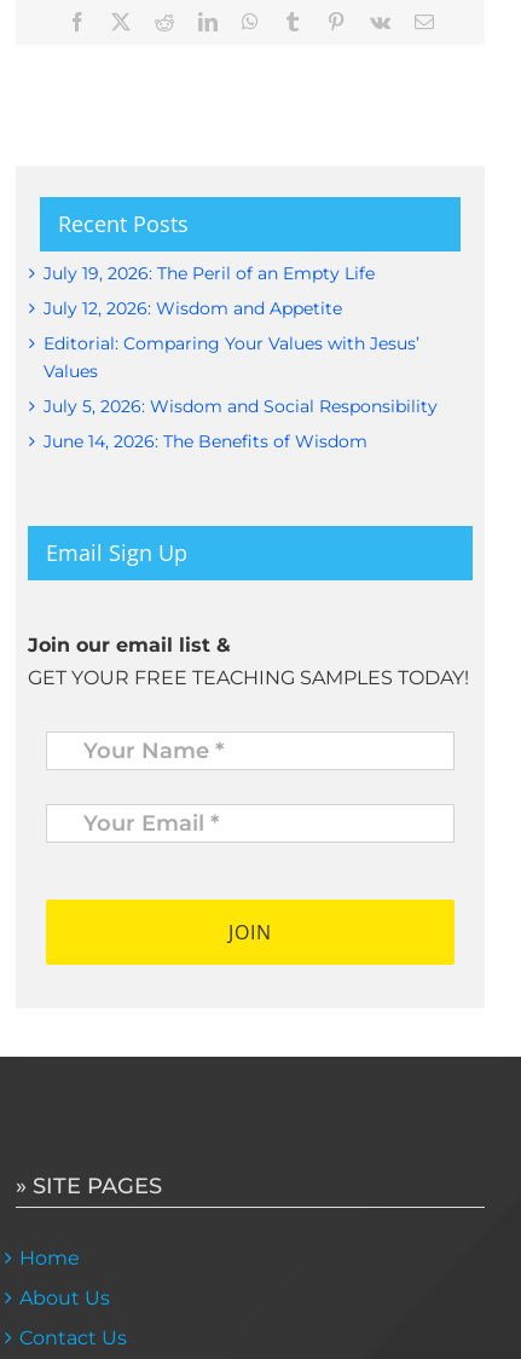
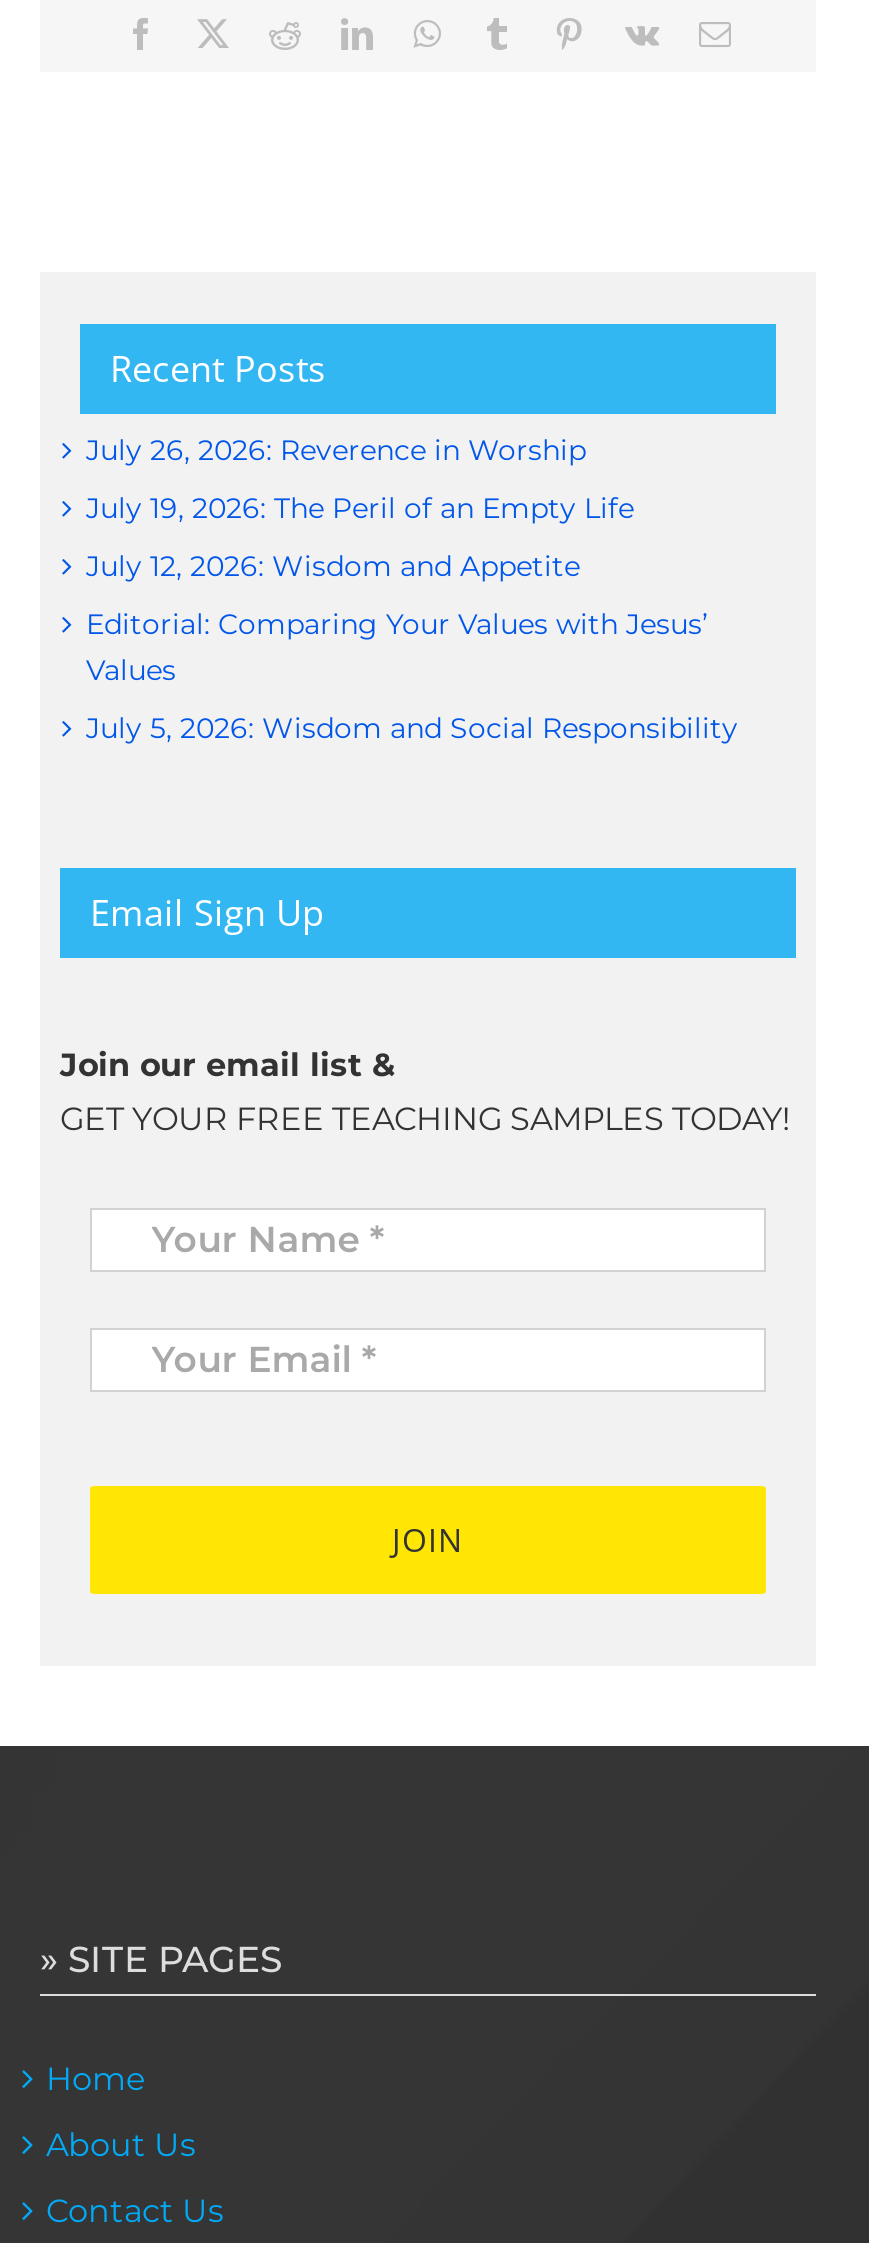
+ July 26, 2026: Reverence in Worship

moved down: July 19, 2026: The Peril of an Empty Life | July 12, 2026: Wisdom and Appetite | Editorial: Comparing Your Values with Jesus’ | Values | July 5, 2026: Wisdom and Social Responsibility

- June 14, 2026: The Benefits of Wisdom
